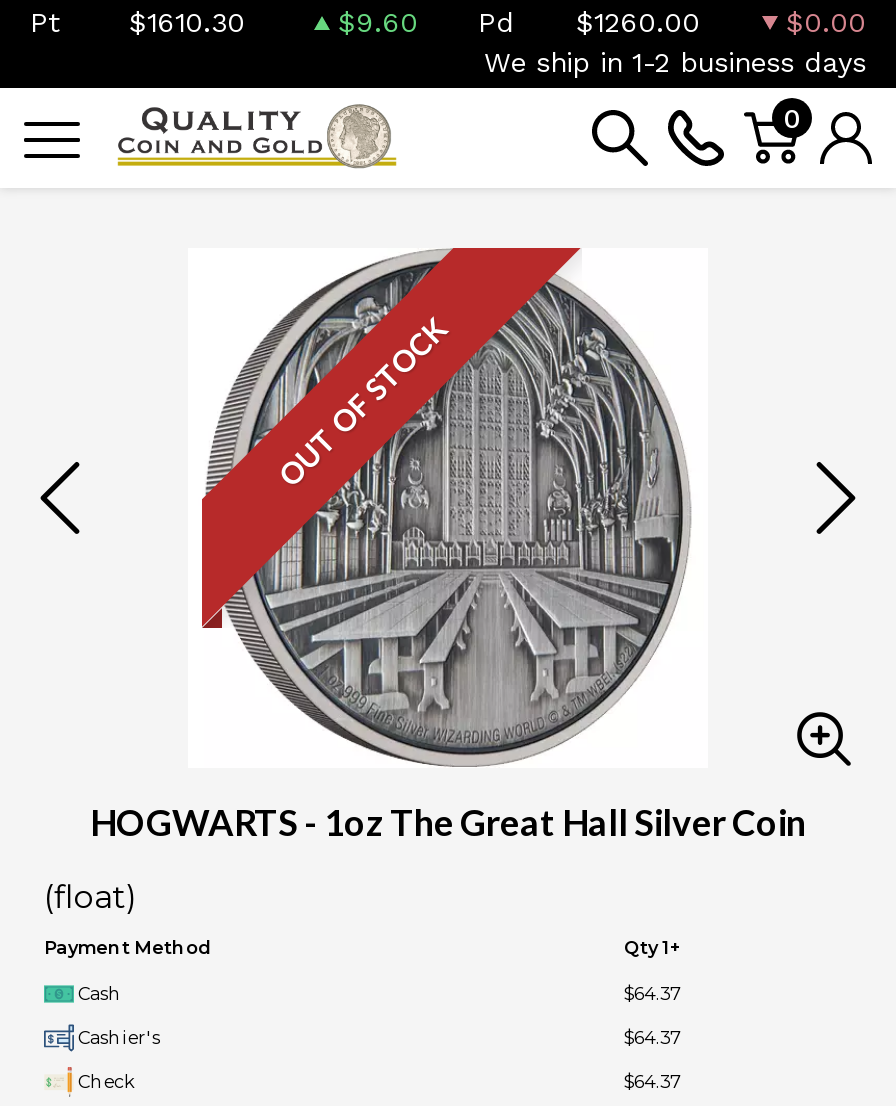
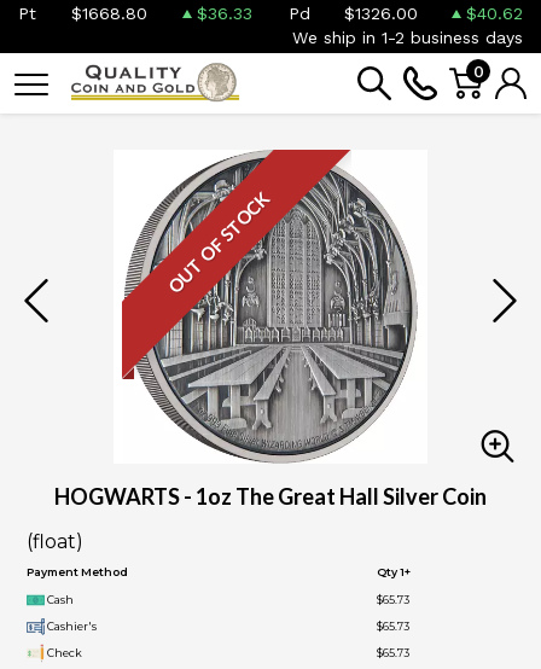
- $1610.30
+ $1668.80

- $9.60
+ $36.33

- $1260.00
+ $1326.00

- $0.00
+ $40.62

- $64.37
+ $65.73

- $64.37
+ $65.73

- $64.37
+ $65.73
